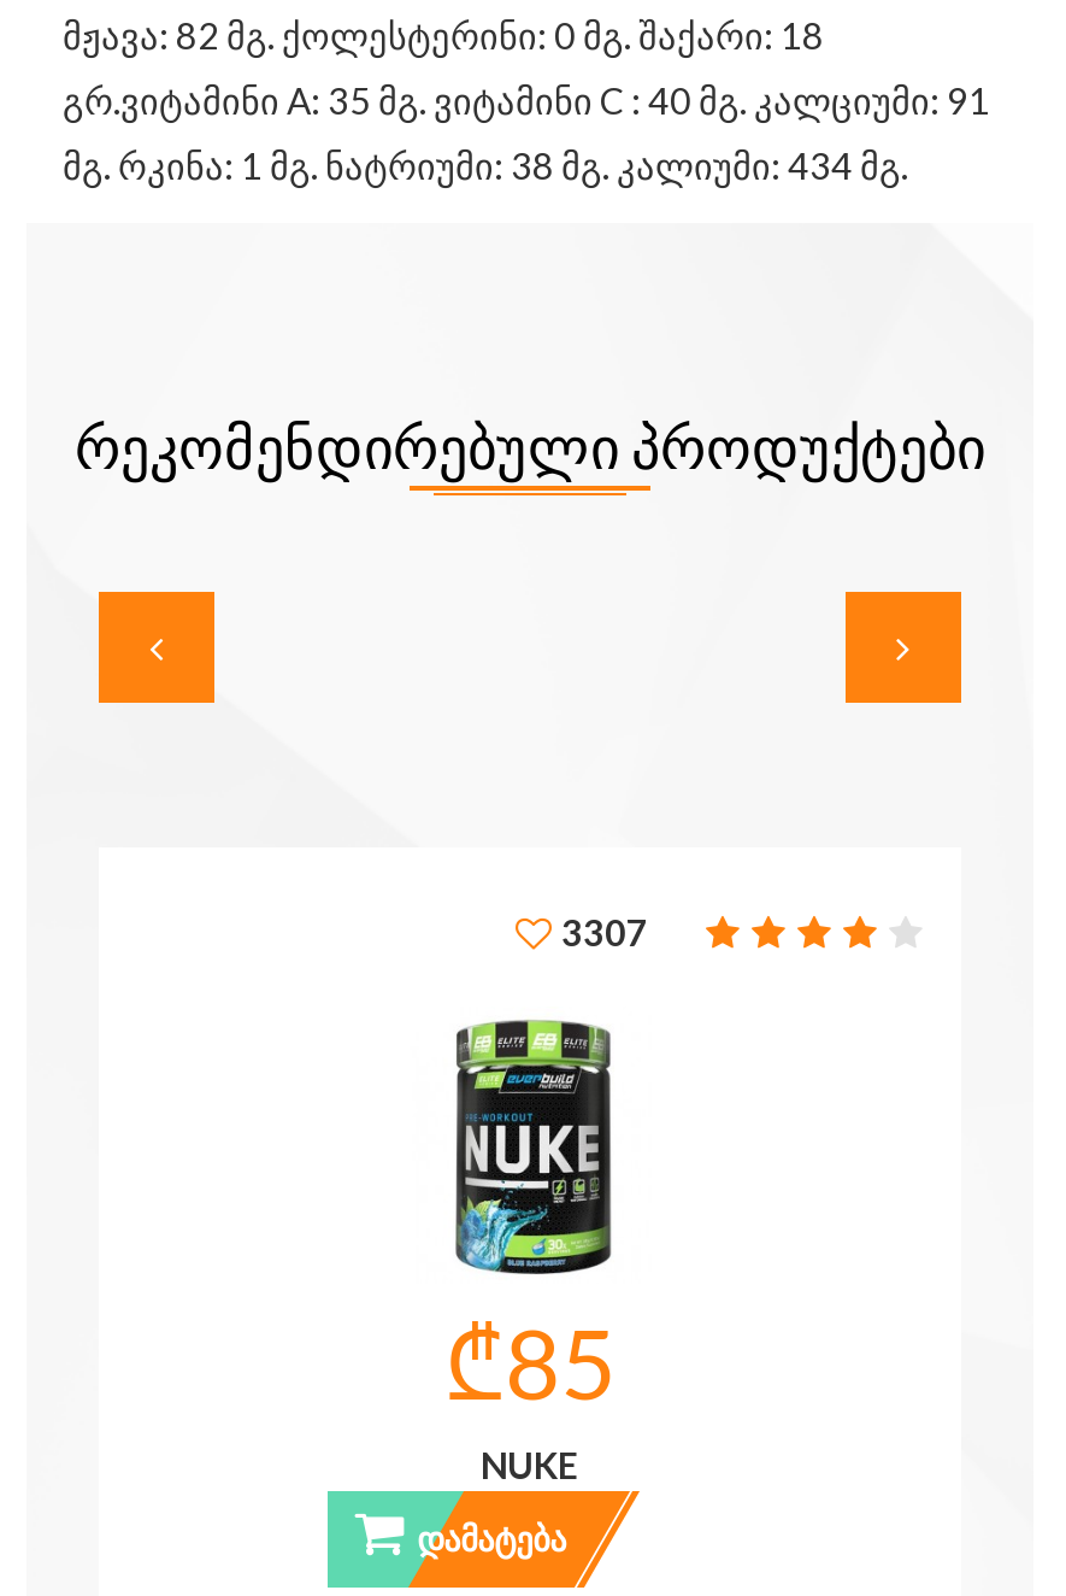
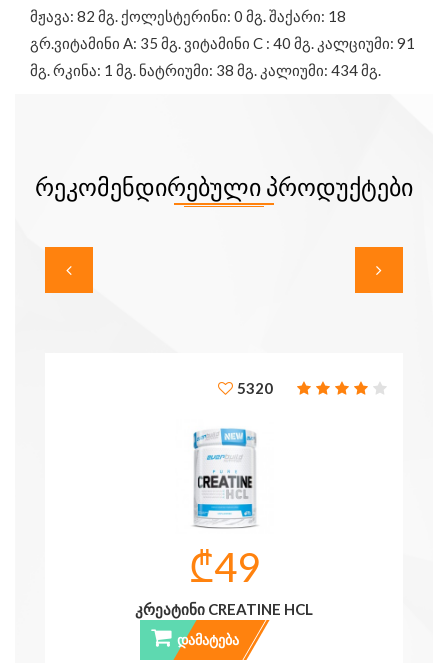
- 3307
+ 5320

- [image]
- ₾85
- NUKE
+ [image]
+ ₾49
+ ᲙᲠᲔᲐᲢᲘᲜᲘ CREATINE HCL
